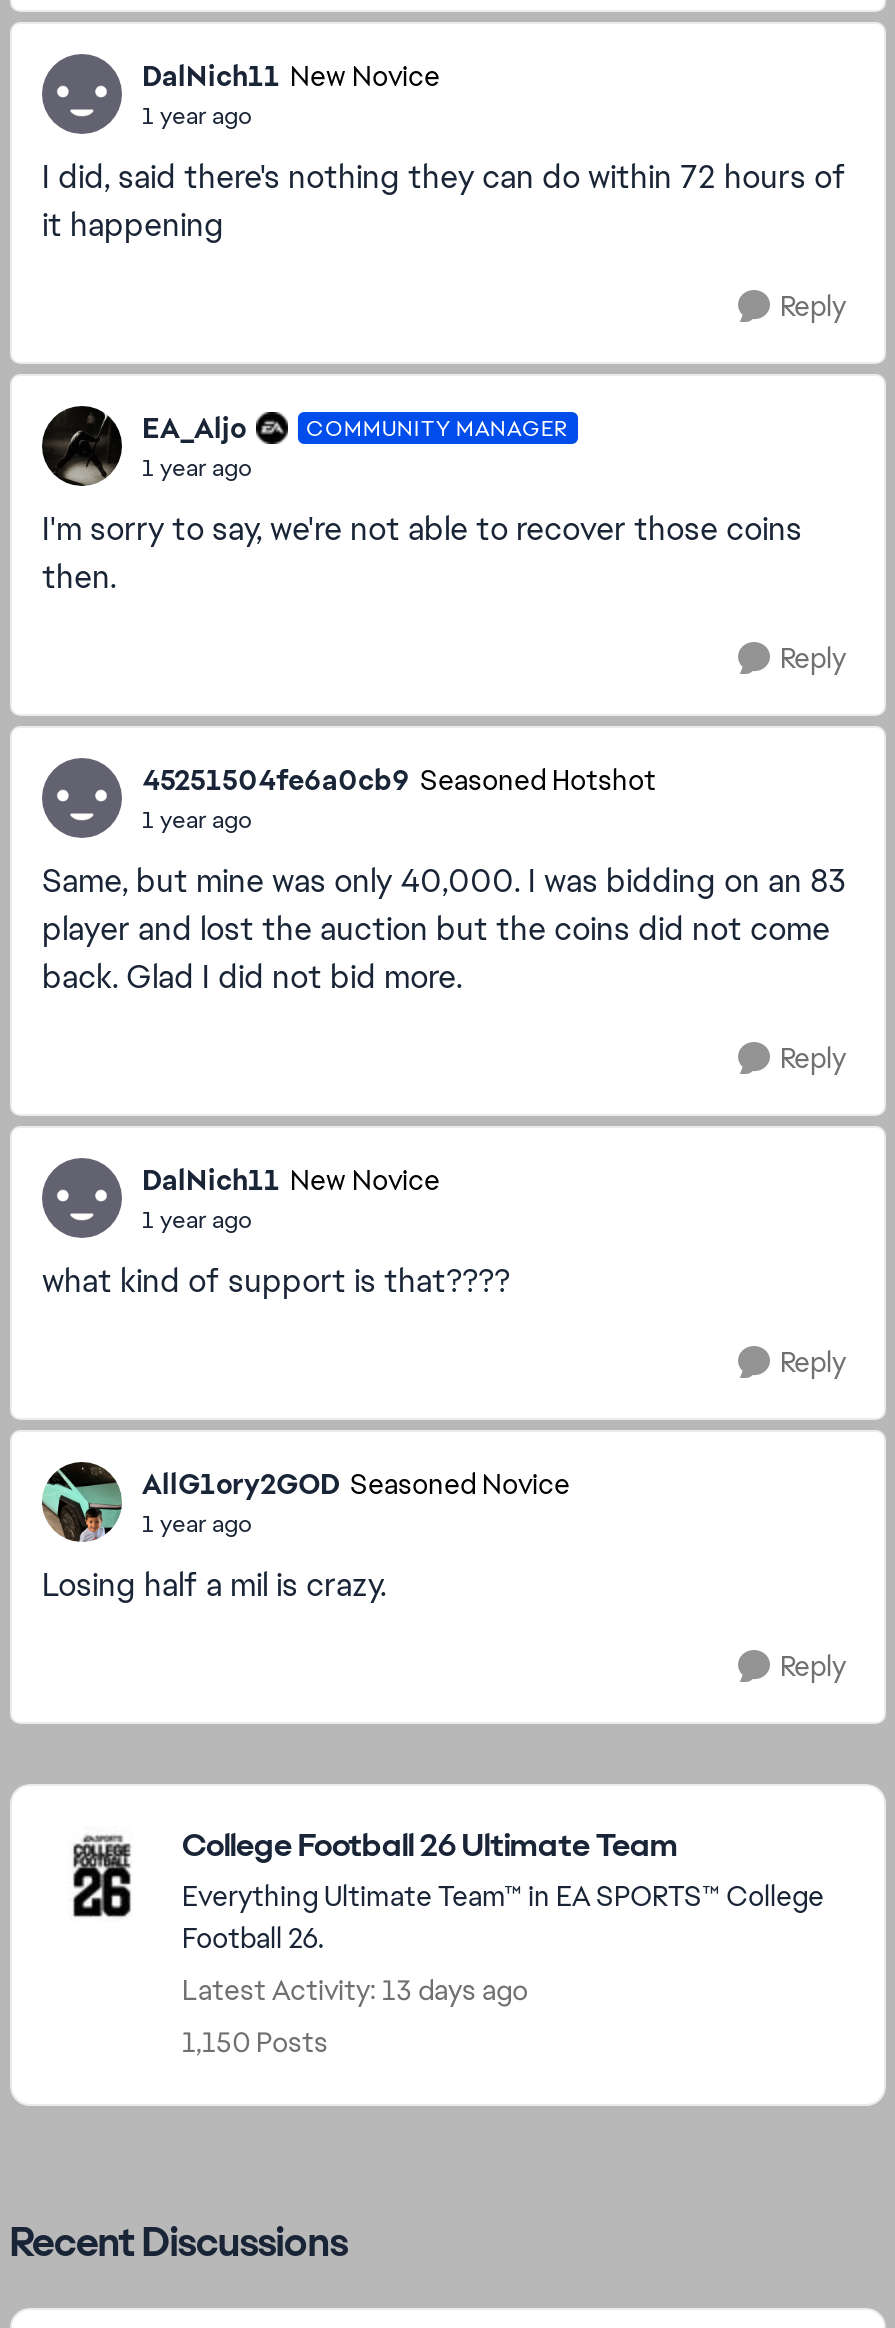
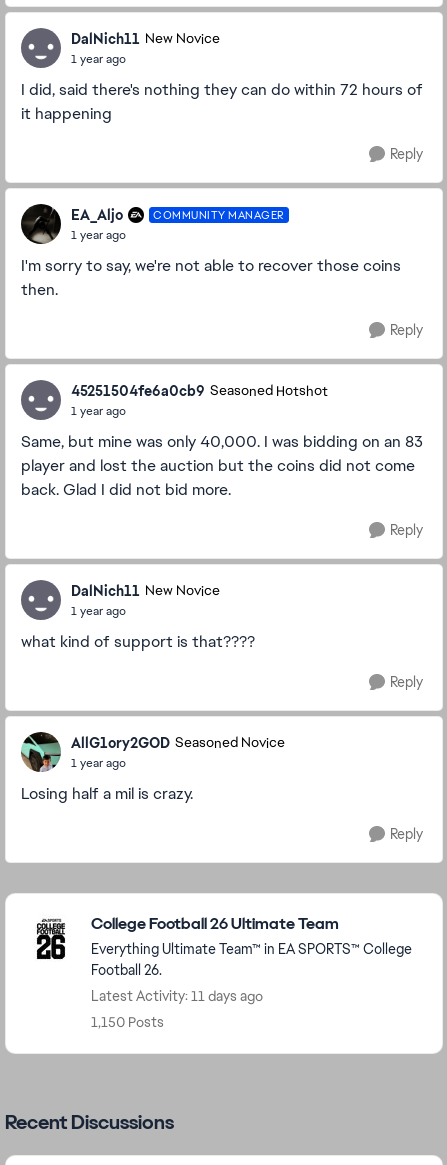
- Latest Activity: 13 days ago
+ Latest Activity: 11 days ago
